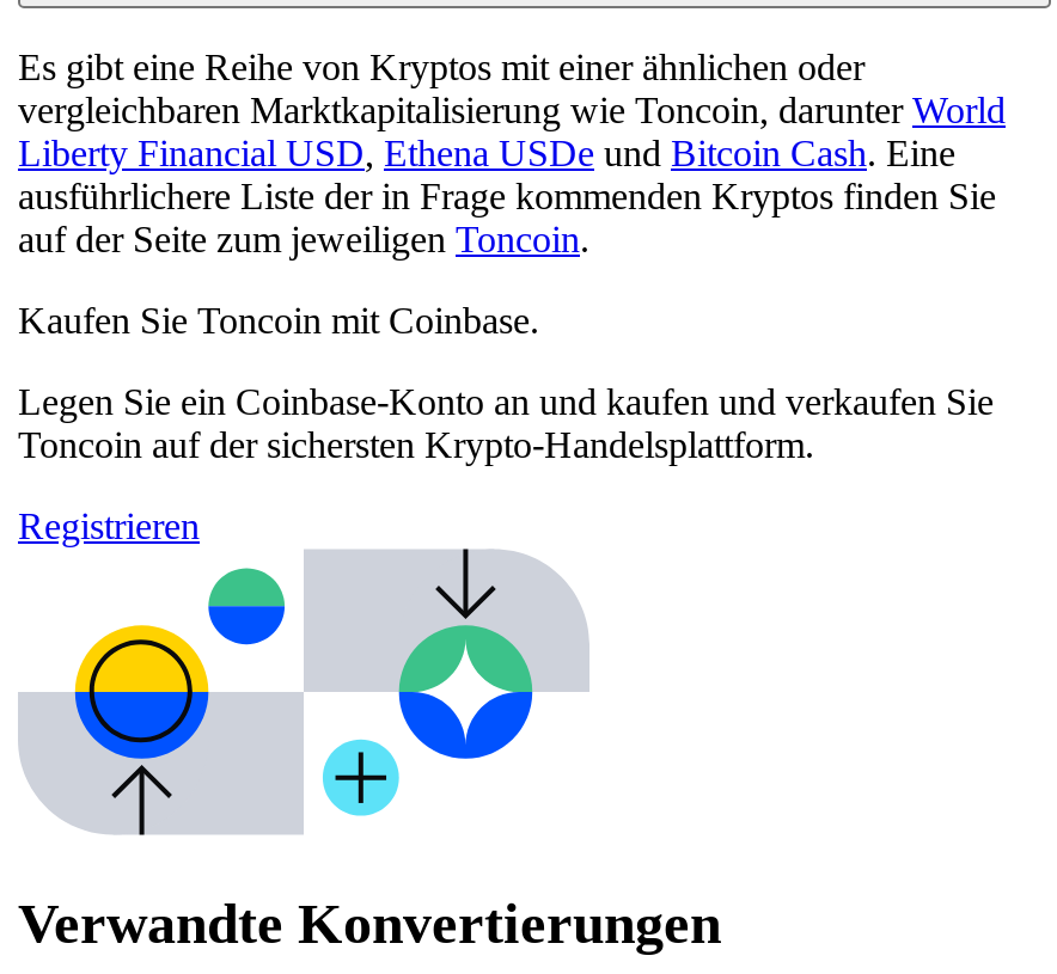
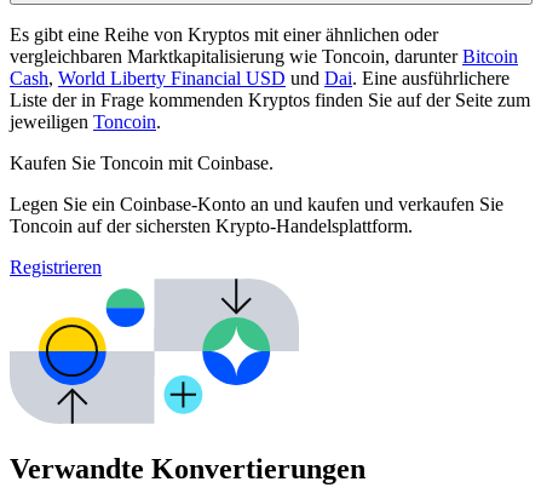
- vergleichbaren Marktkapitalisierung wie Toncoin, darunter World
- Liberty Financial USD,Ethena USDe und Bitcoin Cash. Eine
- ausführlichere Liste der in Frage kommenden Kryptos finden Sie
- auf der Seite zum jeweiligen Toncoin.
+ vergleichbaren Marktkapitalisierung wie Toncoin, darunter Bitcoin
+ Cash,World Liberty Financial USD und Dai. Eine ausführlichere
+ Liste der in Frage kommenden Kryptos finden Sie auf der Seite zum
+ jeweiligen Toncoin.
